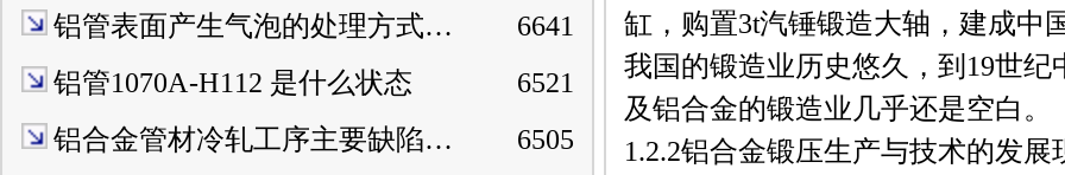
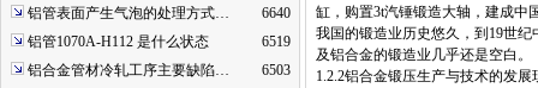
- 6641
+ 6640

- 6521
+ 6519

- 6505
+ 6503
